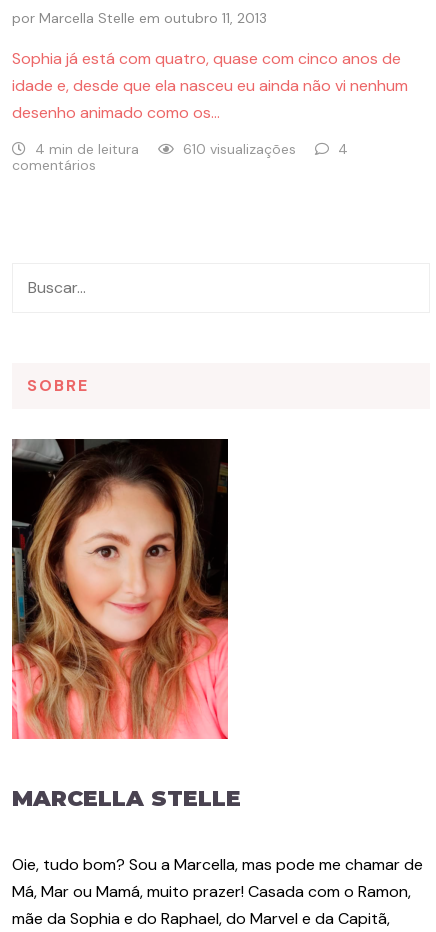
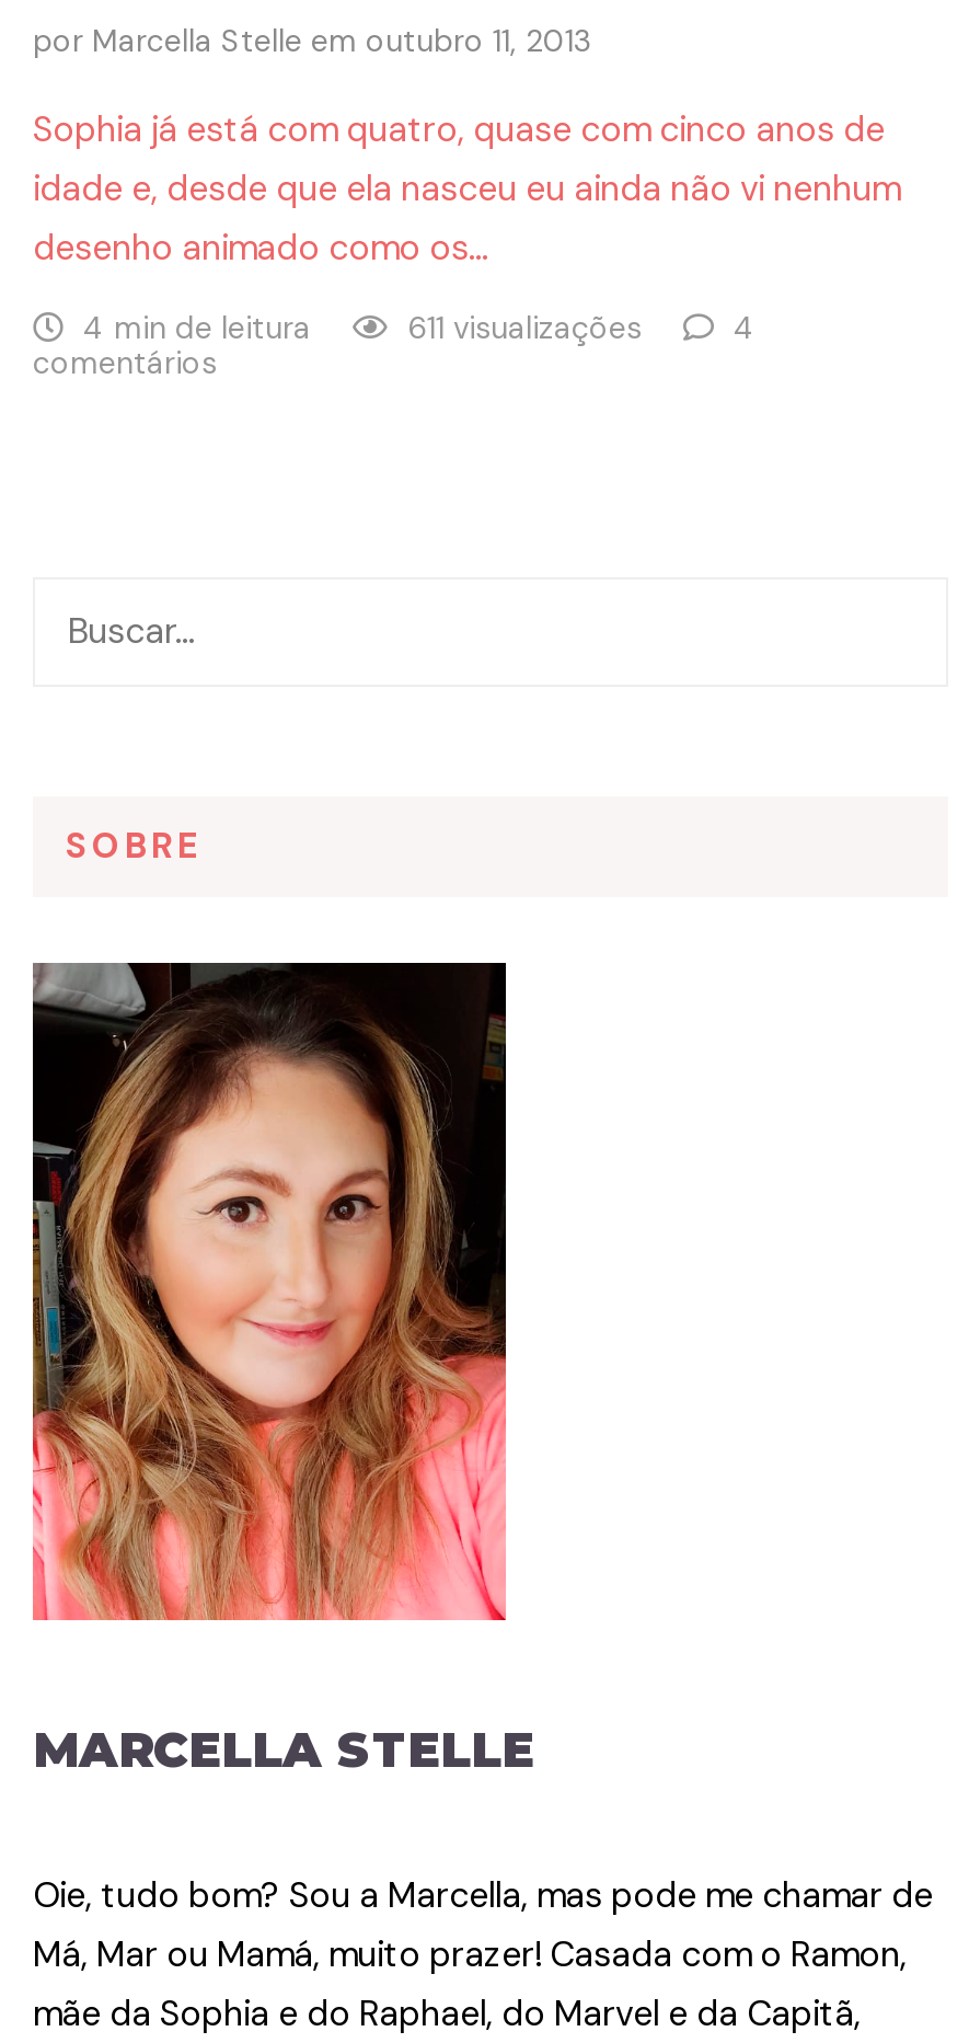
- 610 visualizações
+ 611 visualizações
